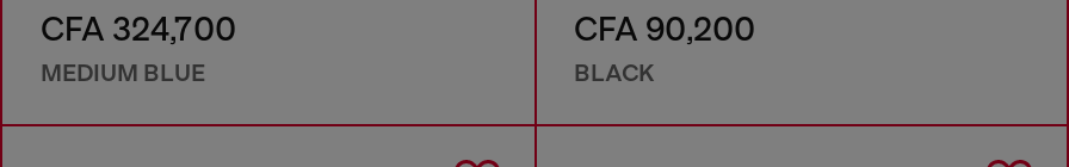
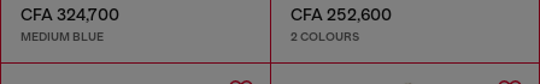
- CFA 90,200
- BLACK
+ CFA 252,600
+ 2 COLOURS
